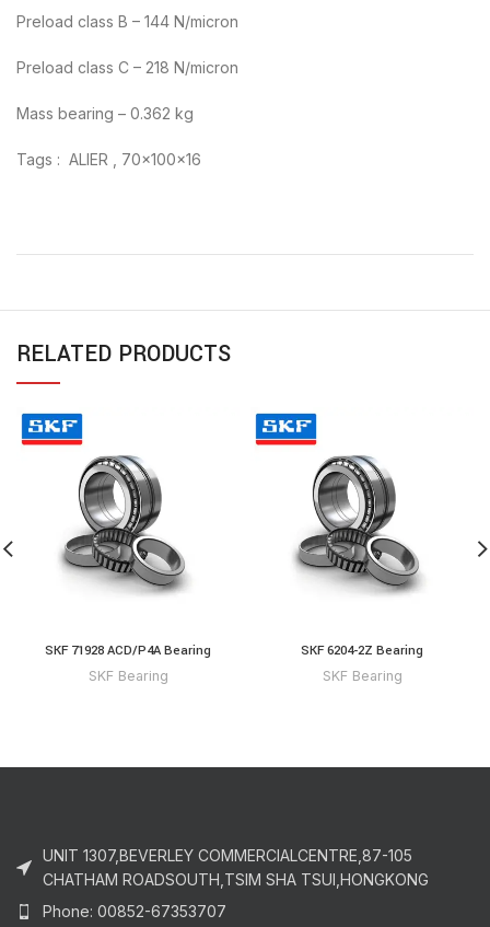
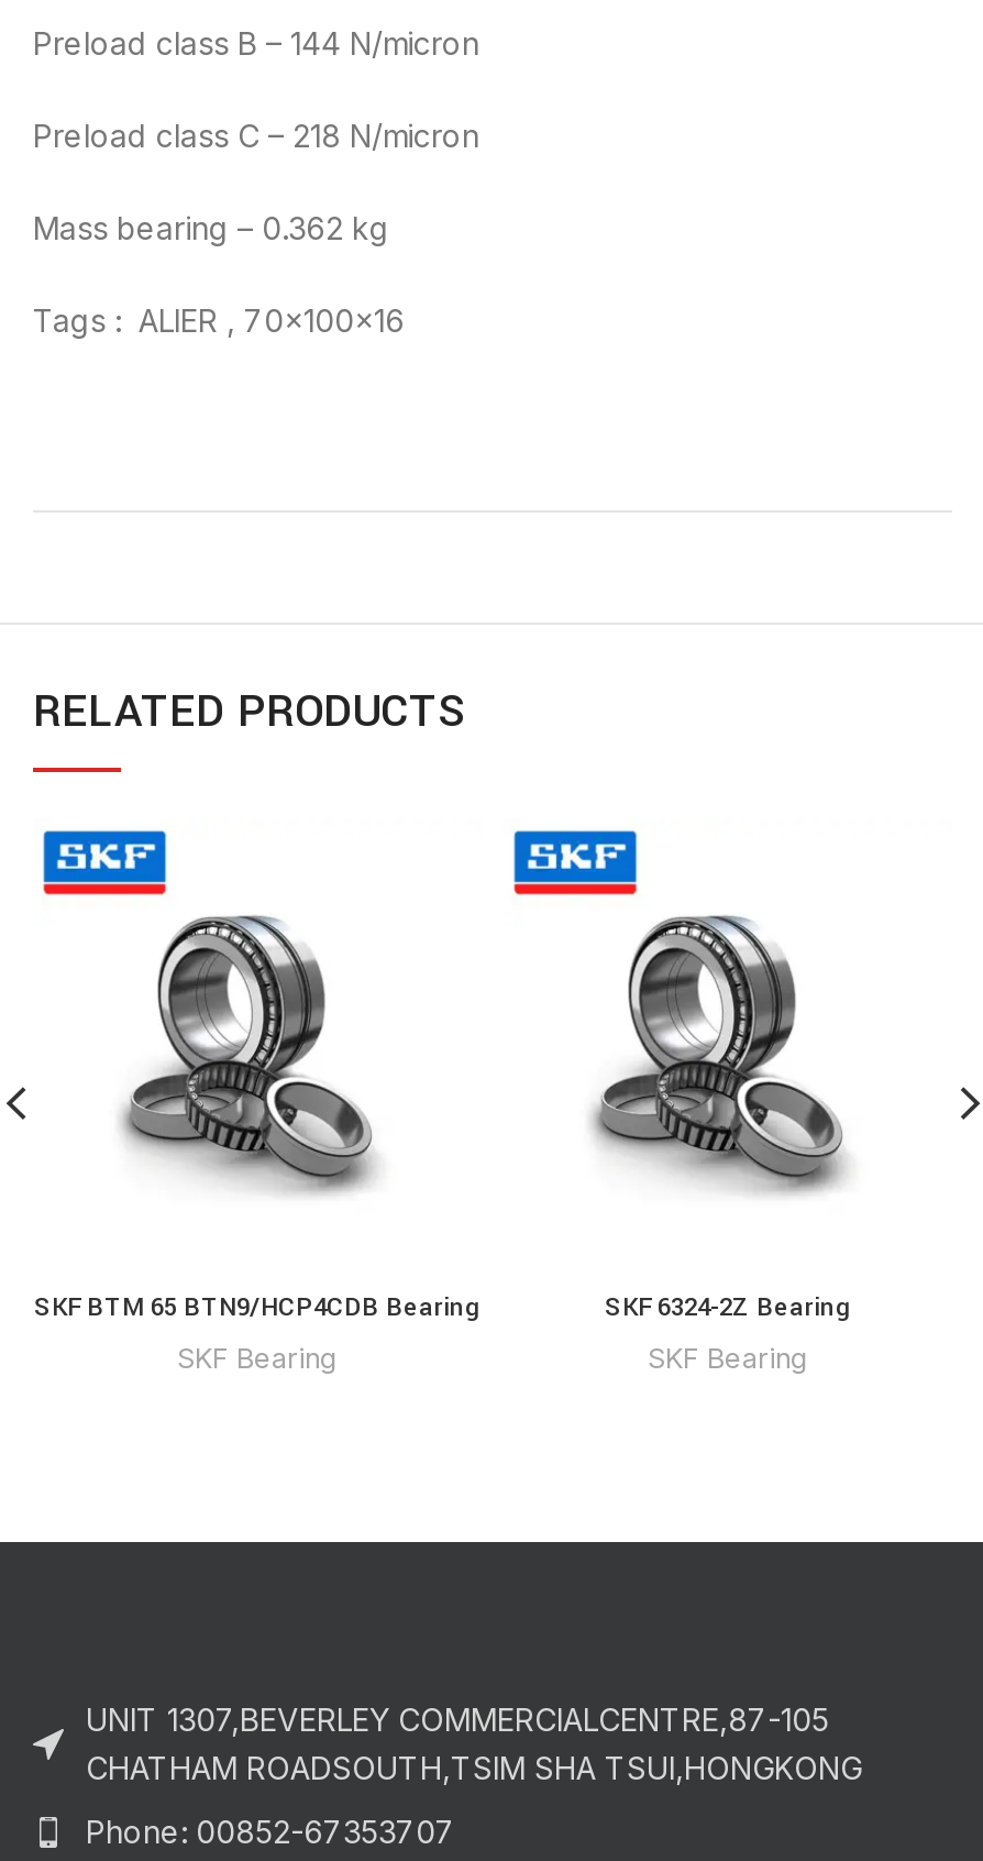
- SKF 71928 ACD/P4A Bearing
+ SKF BTM 65 BTN9/HCP4CDB Bearing

- SKF 6204-2Z Bearing
+ SKF 6324-2Z Bearing
